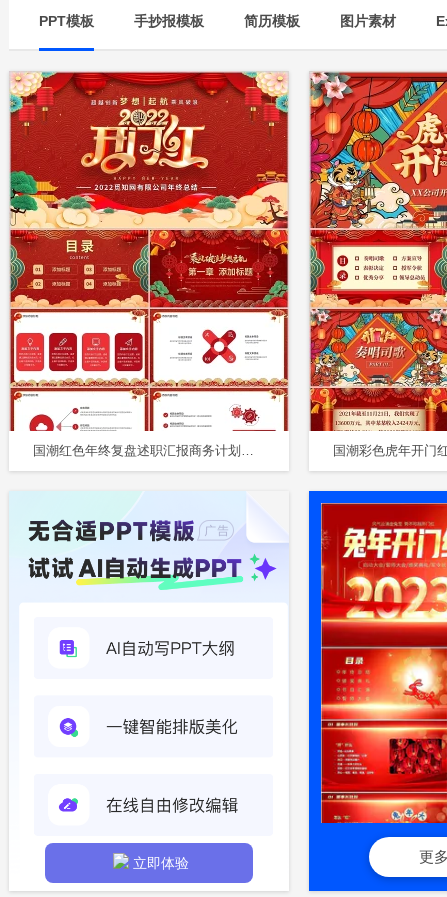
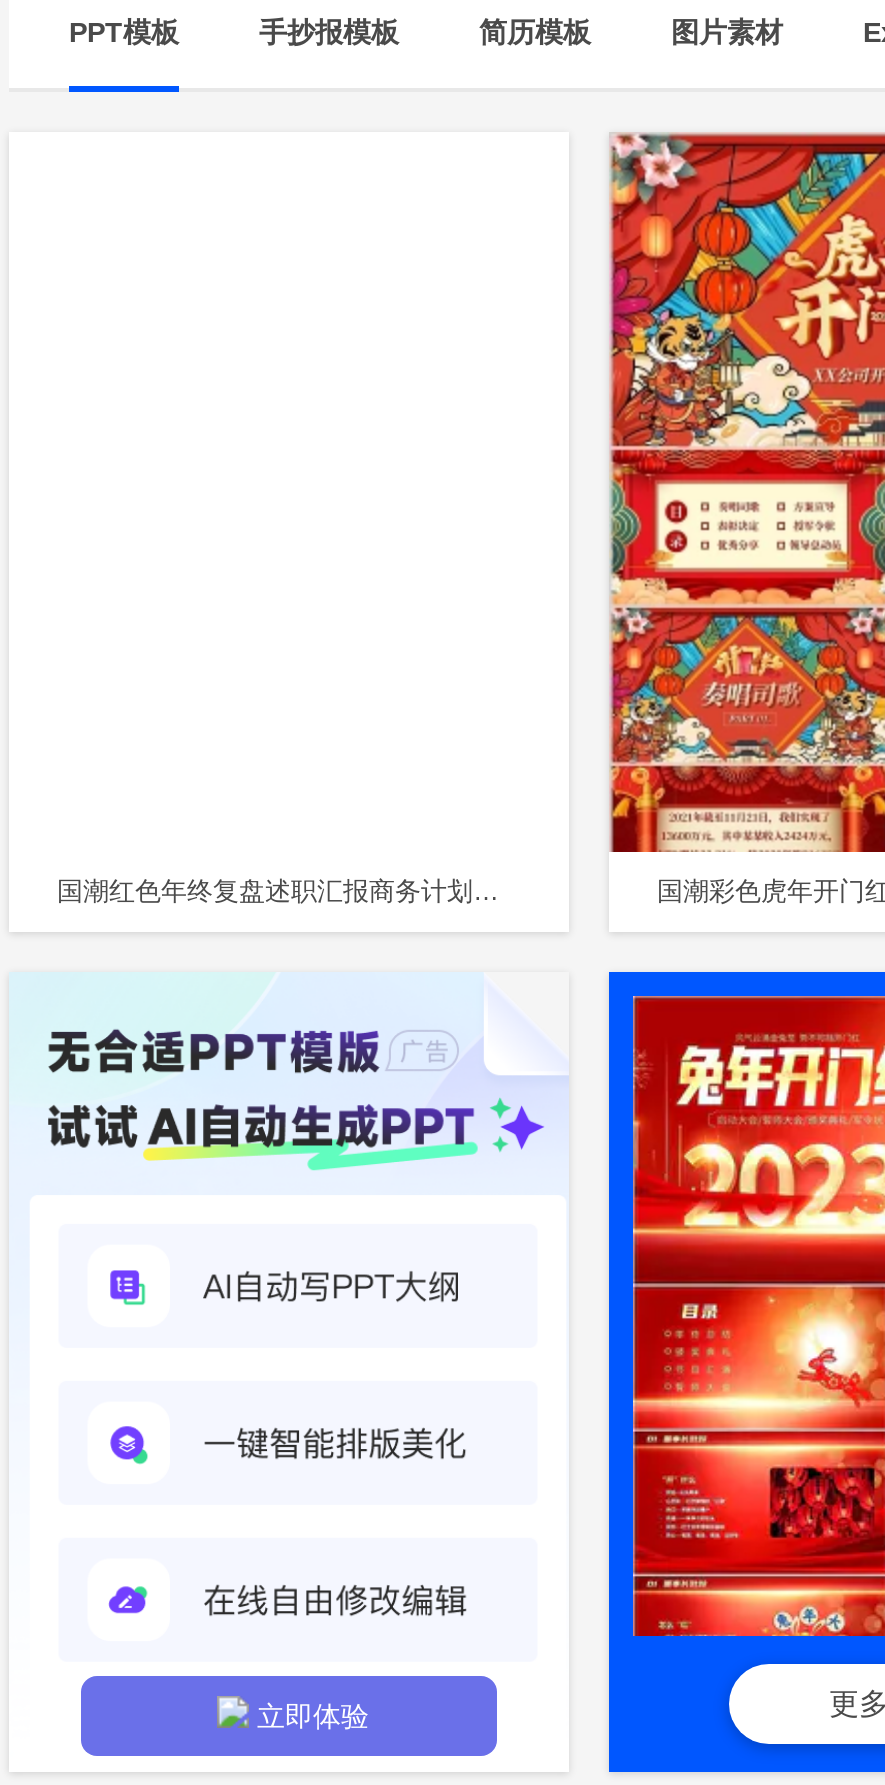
- [image]
